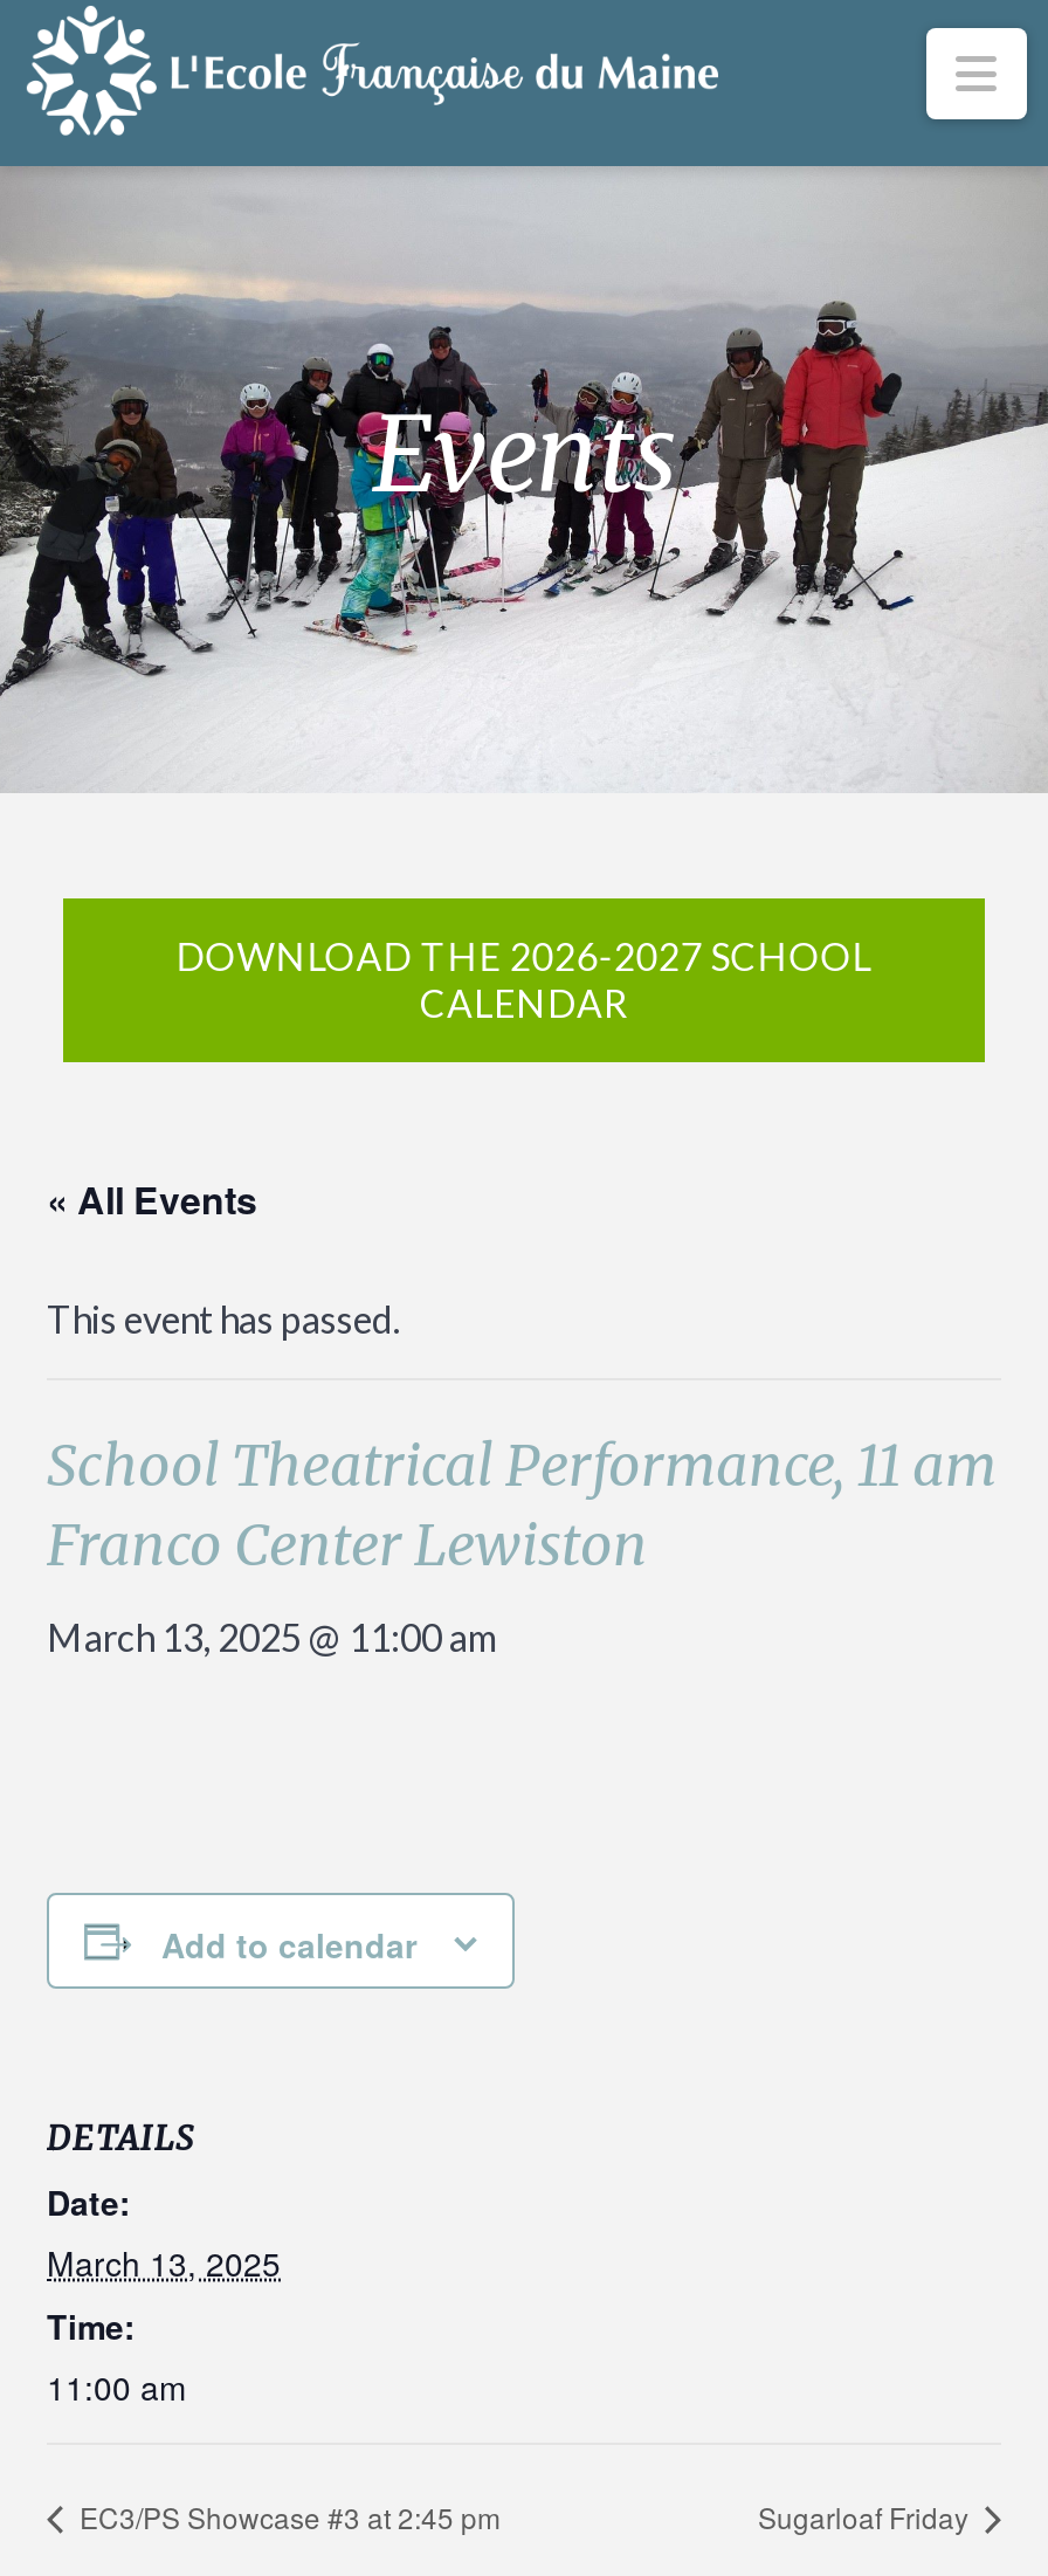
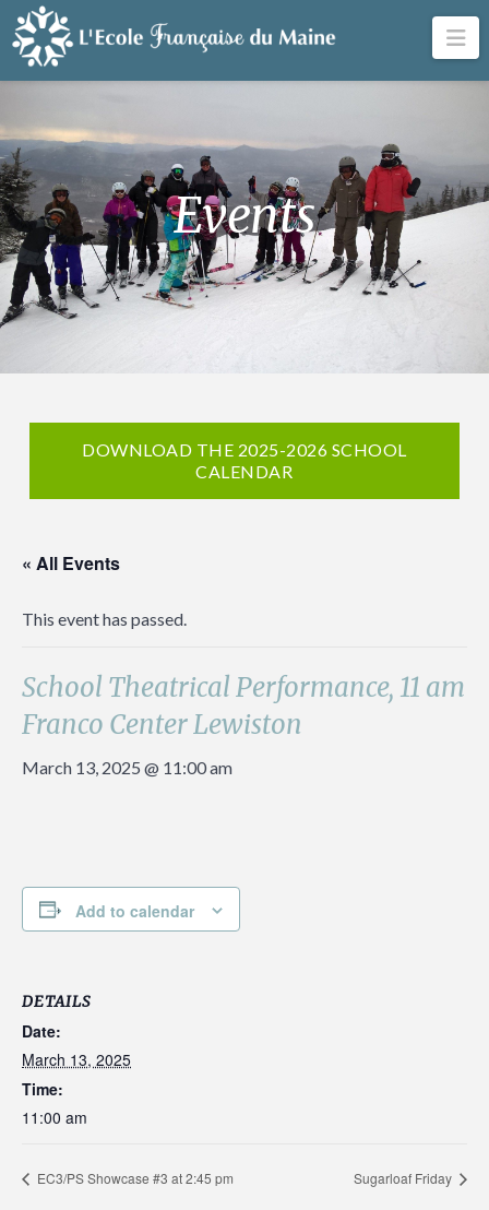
- DOWNLOAD THE 2026-2027 SCHOOL
+ DOWNLOAD THE 2025-2026 SCHOOL
